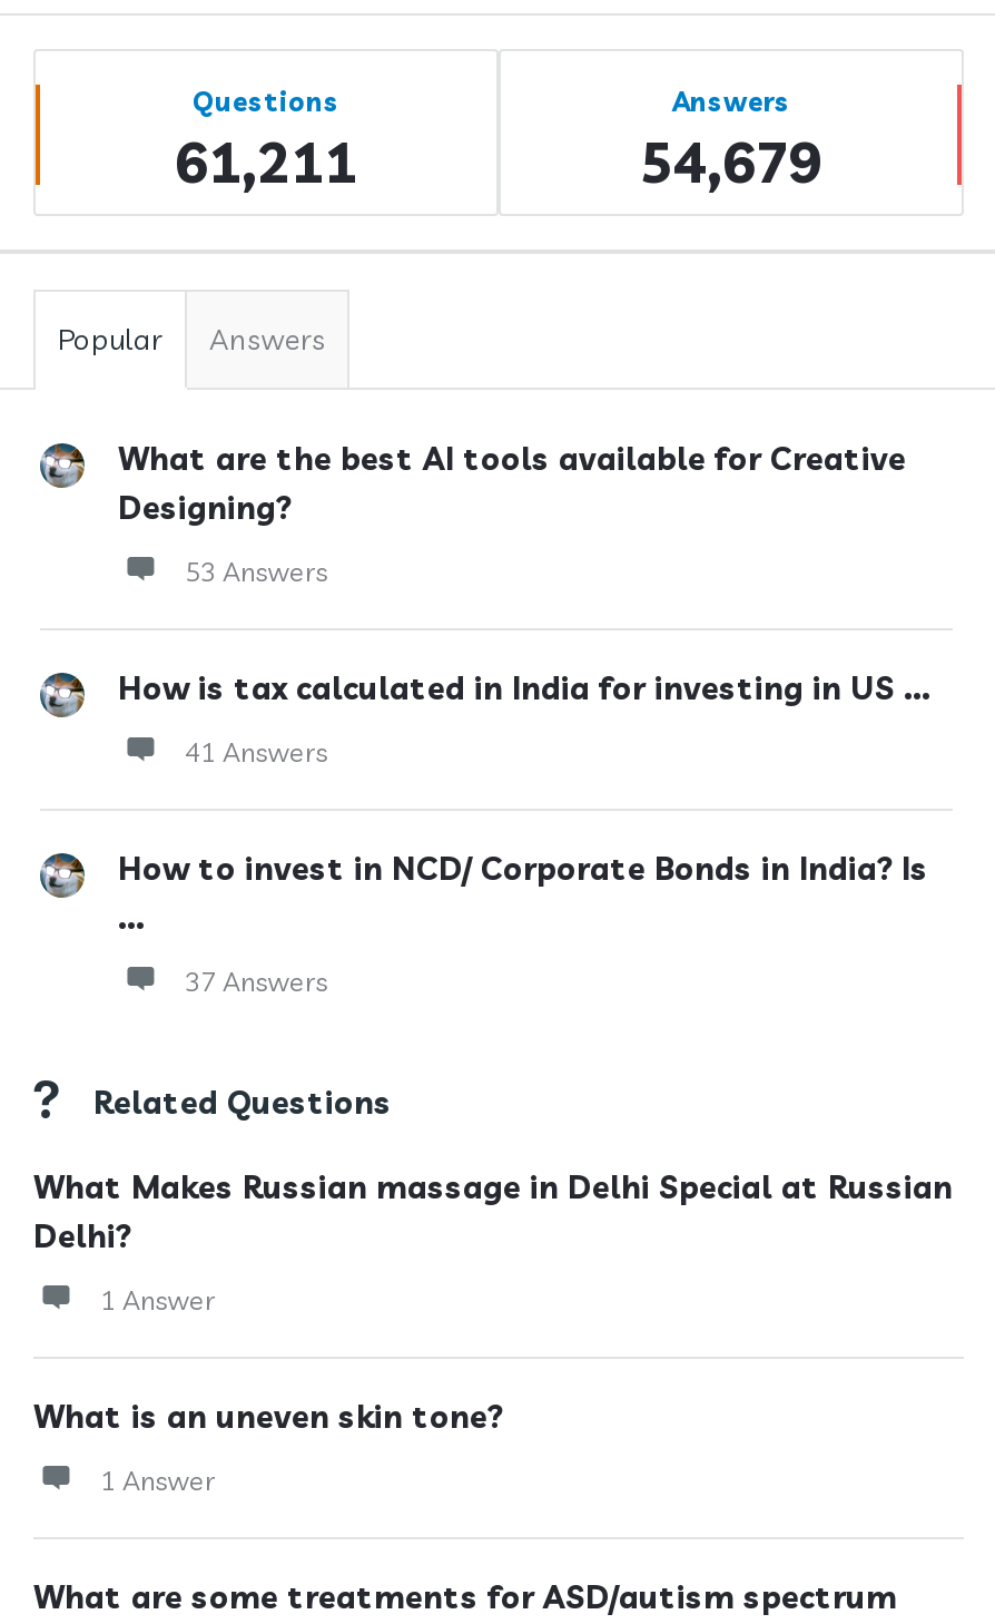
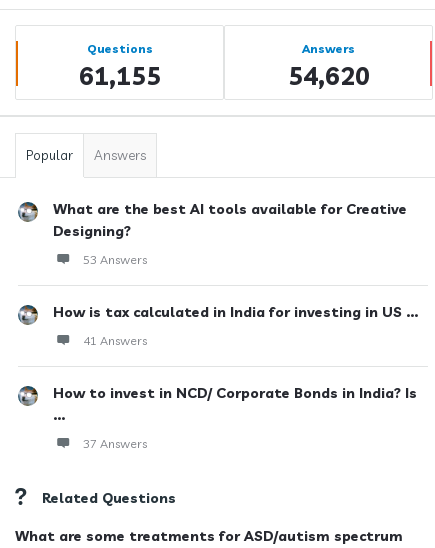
- 61,211
+ 61,155

- 54,679
+ 54,620

- What Makes Russian massage in Delhi Special at Russian
- Delhi?
- 1 Answer
- What is an uneven skin tone?
- 1 Answer
